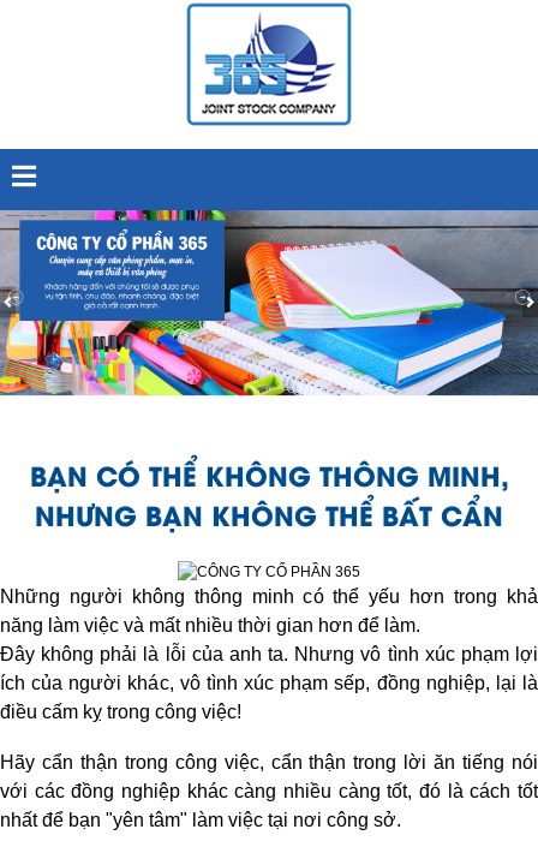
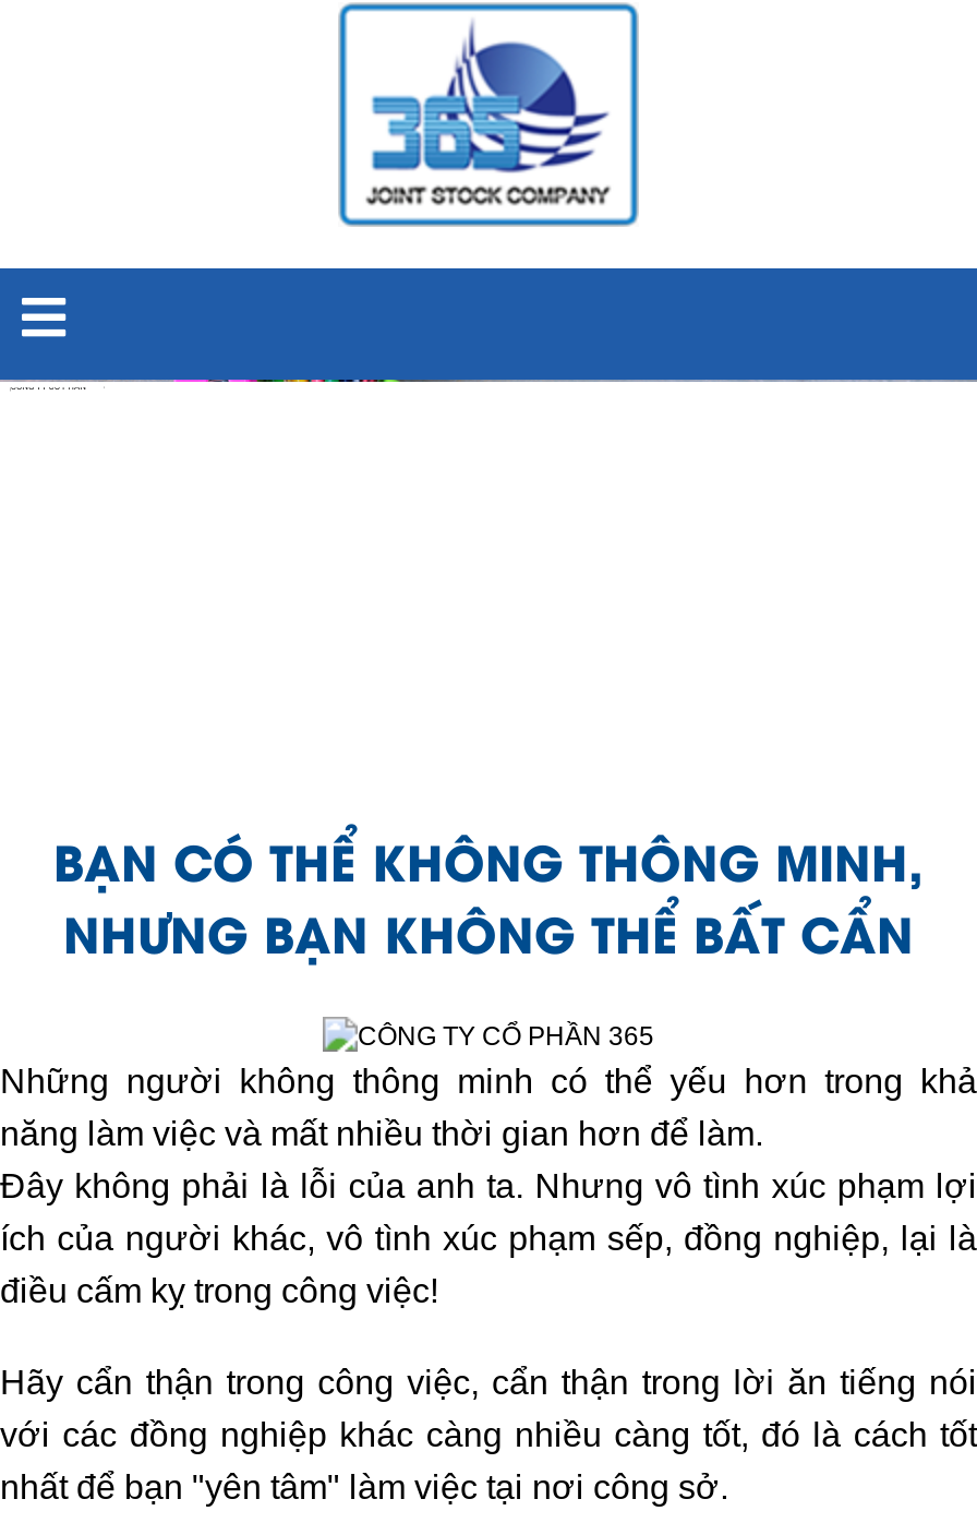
- [image]
